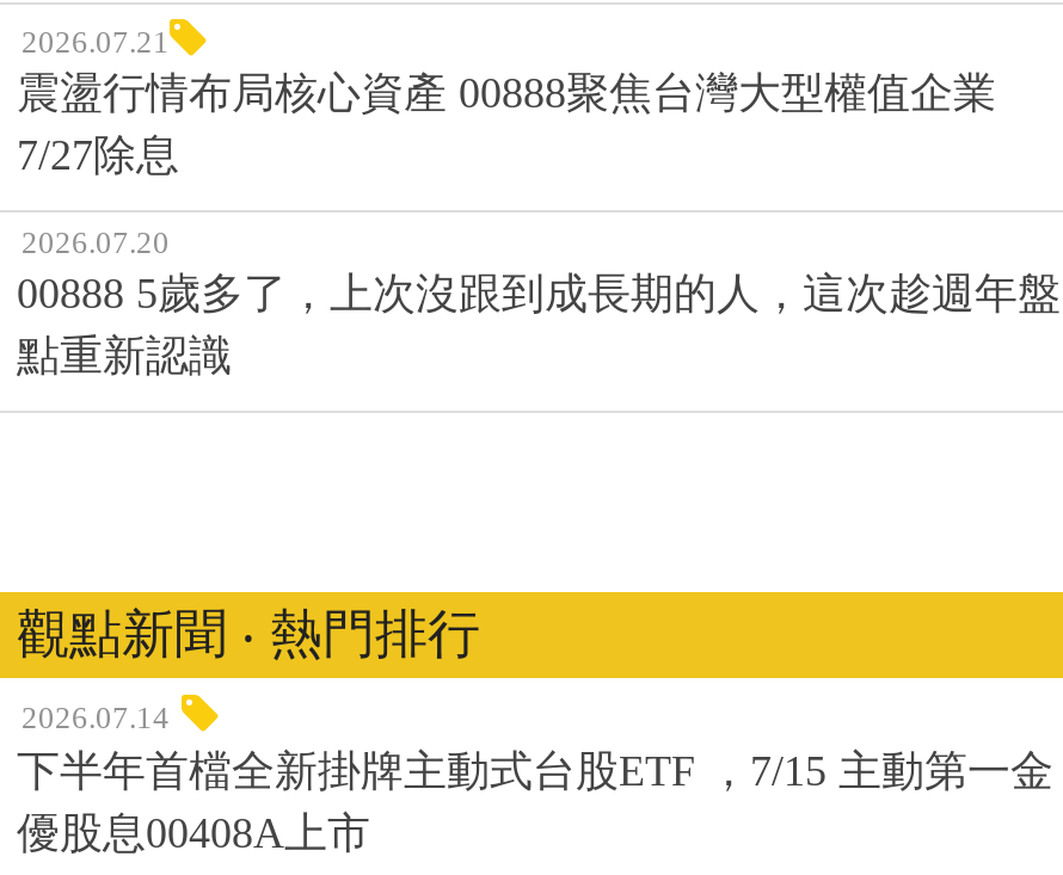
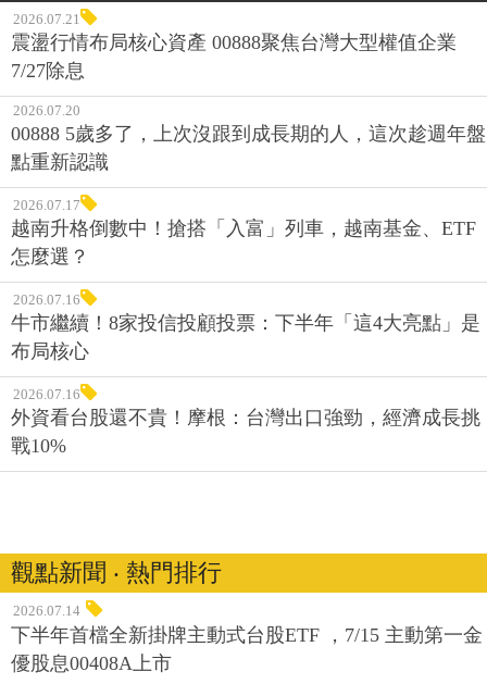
+ 2026.07.17
+ 越南升格倒數中！搶搭「入富」列車，越南基金、ETF
+ 怎麼選？
+ 2026.07.16
+ 牛市繼續！8家投信投顧投票：下半年「這4大亮點」是
+ 布局核心
+ 2026.07.16
+ 外資看台股還不貴！摩根：台灣出口強勁，經濟成長挑
+ 戰10%
